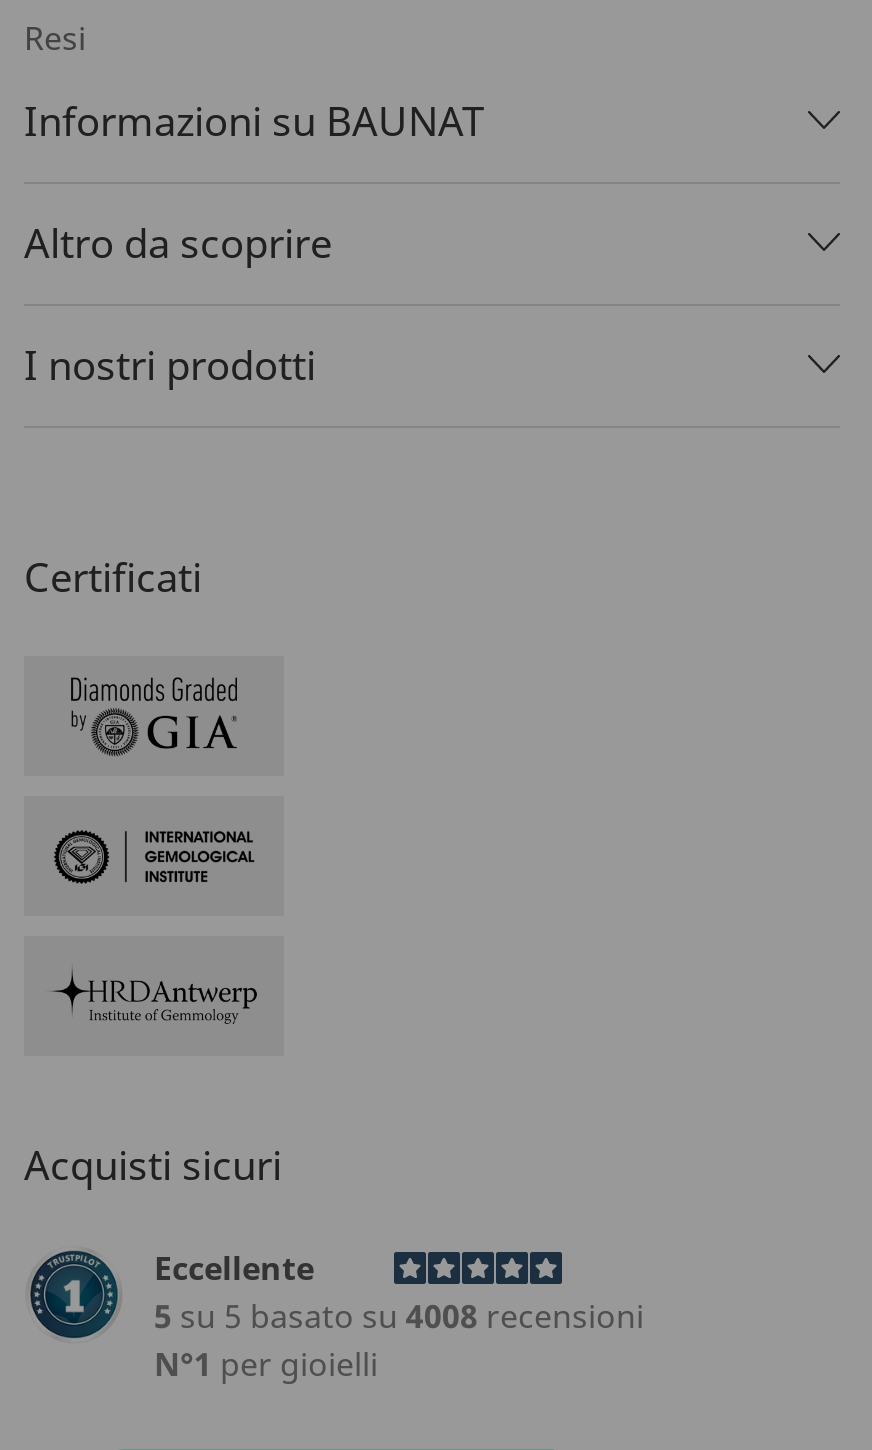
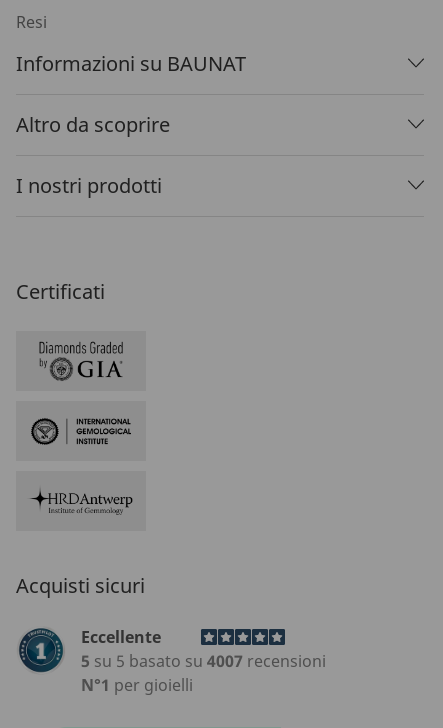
- 5 su 5 basato su 4008 recensioni
+ 5 su 5 basato su 4007 recensioni
